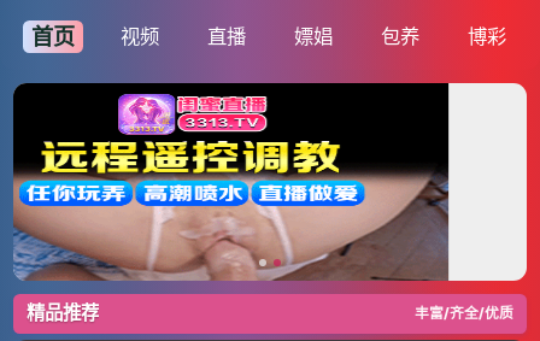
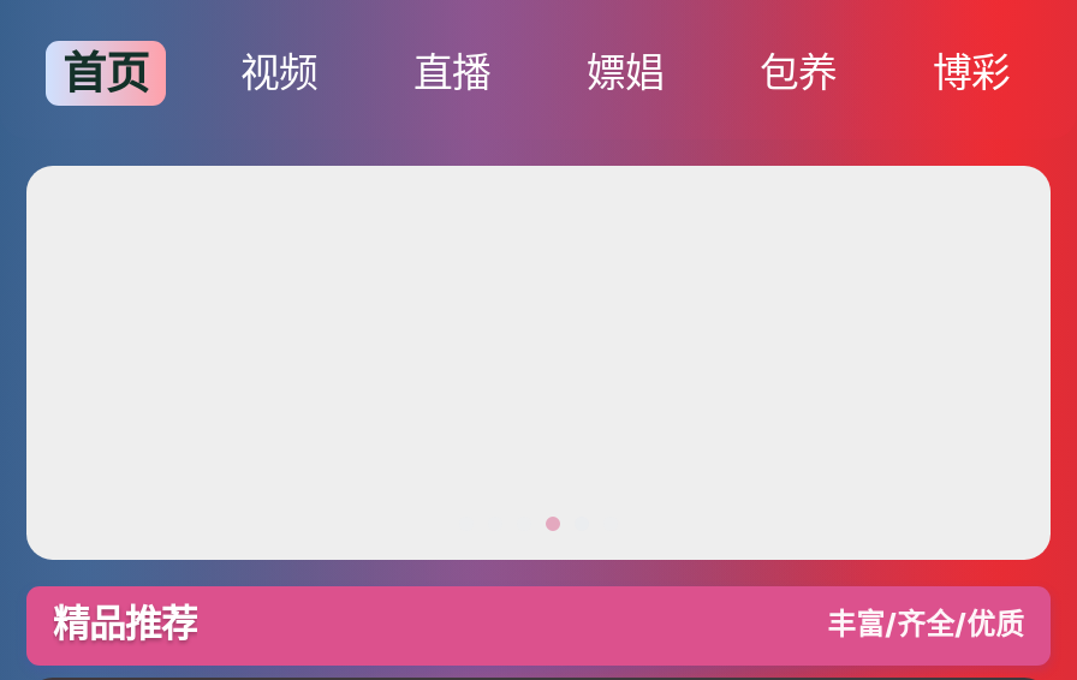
- [image]
